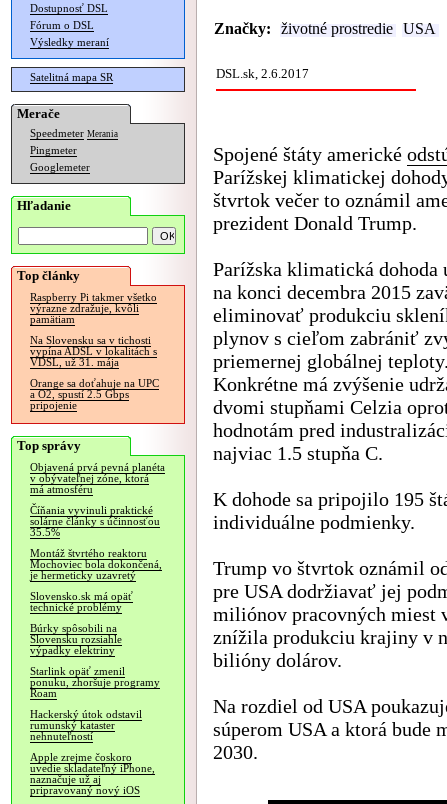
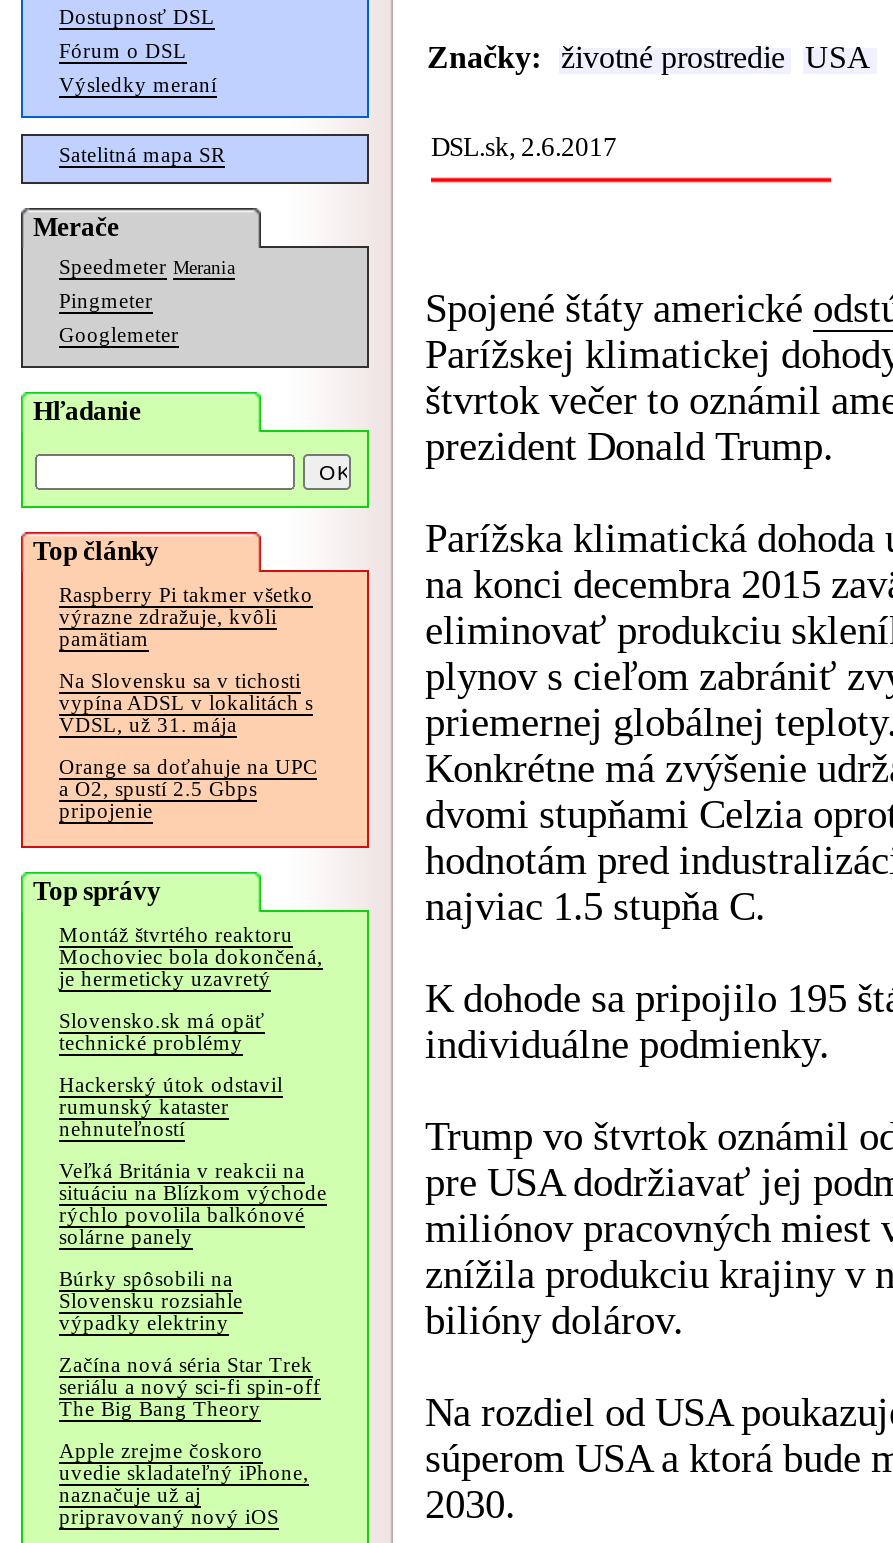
- Objavená prvá pevná planéta
- v obývateľnej zóne, ktorá
- má atmosféru
- Číňania vyvinuli praktické
- solárne články s účinnosťou
- 35.5%

moved up: Montáž štvrtého reaktoru | Mochoviec bola dokončená, | je hermeticky uzavretý | Slovensko.sk má opäť | technické problémy

+ Veľká Británia v reakcii na
+ situáciu na Blízkom východe
+ rýchlo povolila balkónové
+ solárne panely

- Starlink opäť zmenil
- ponuku, zhoršuje programy
- Roam
+ Začína nová séria Star Trek
+ seriálu a nový sci-fi spin-off
+ The Big Bang Theory

moved up: Hackerský útok odstavil | rumunský kataster | nehnuteľností
